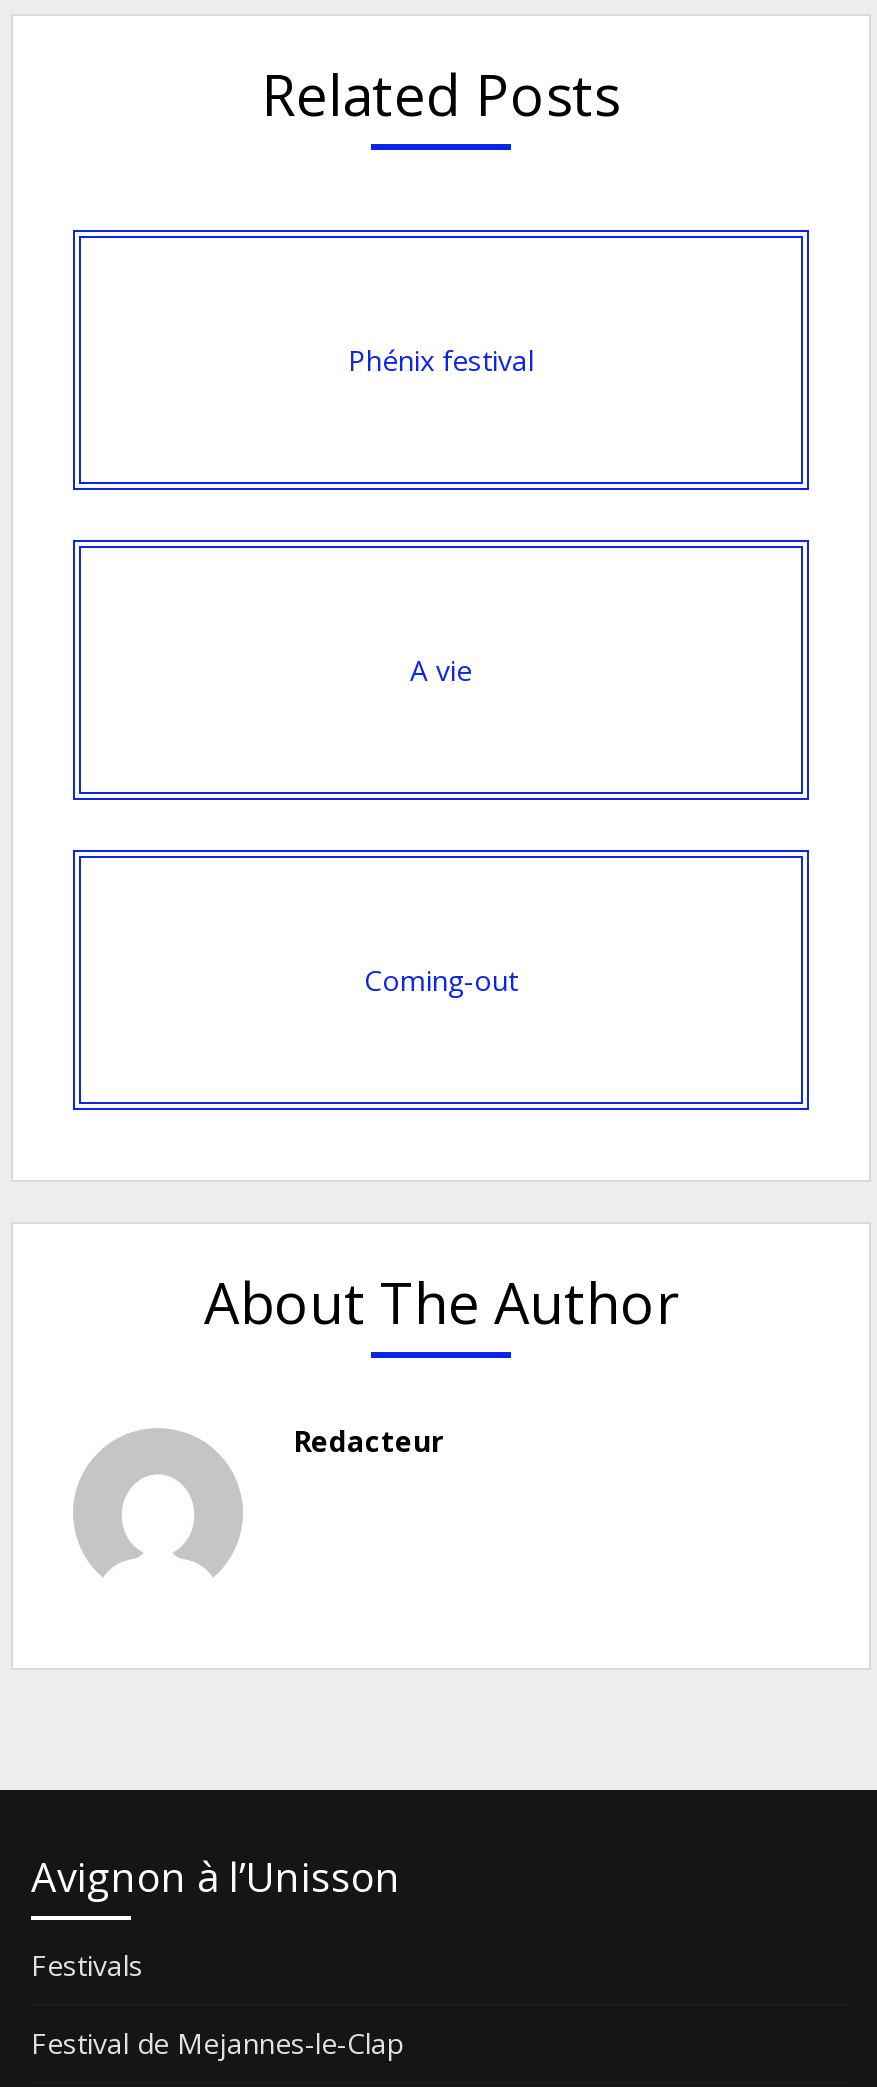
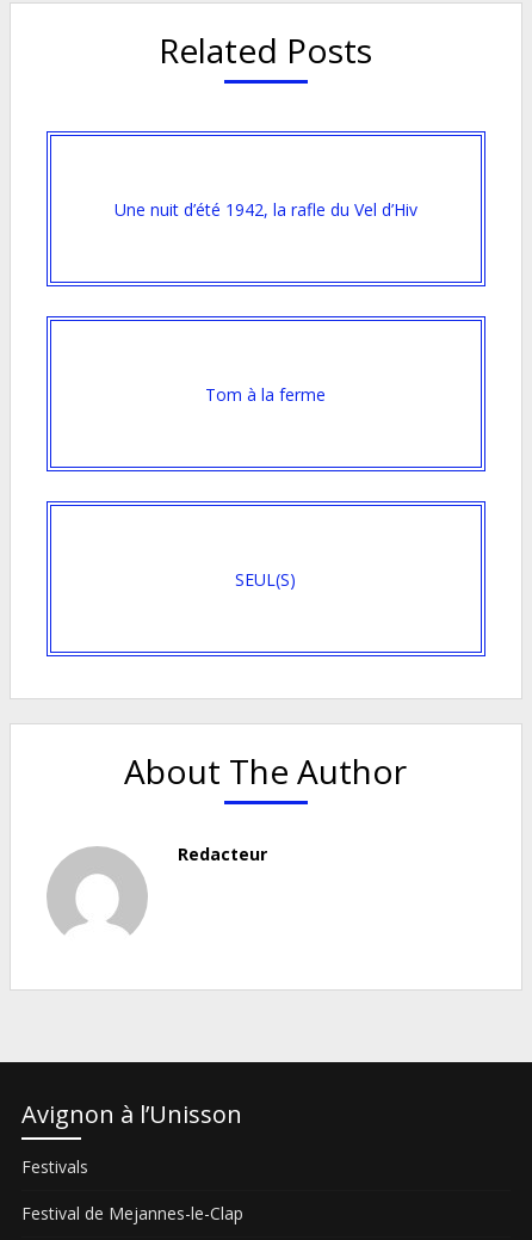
- Phénix festival
+ Une nuit d’été 1942, la rafle du Vel d’Hiv

- A vie
+ Tom à la ferme

- Coming-out
+ SEUL(S)
